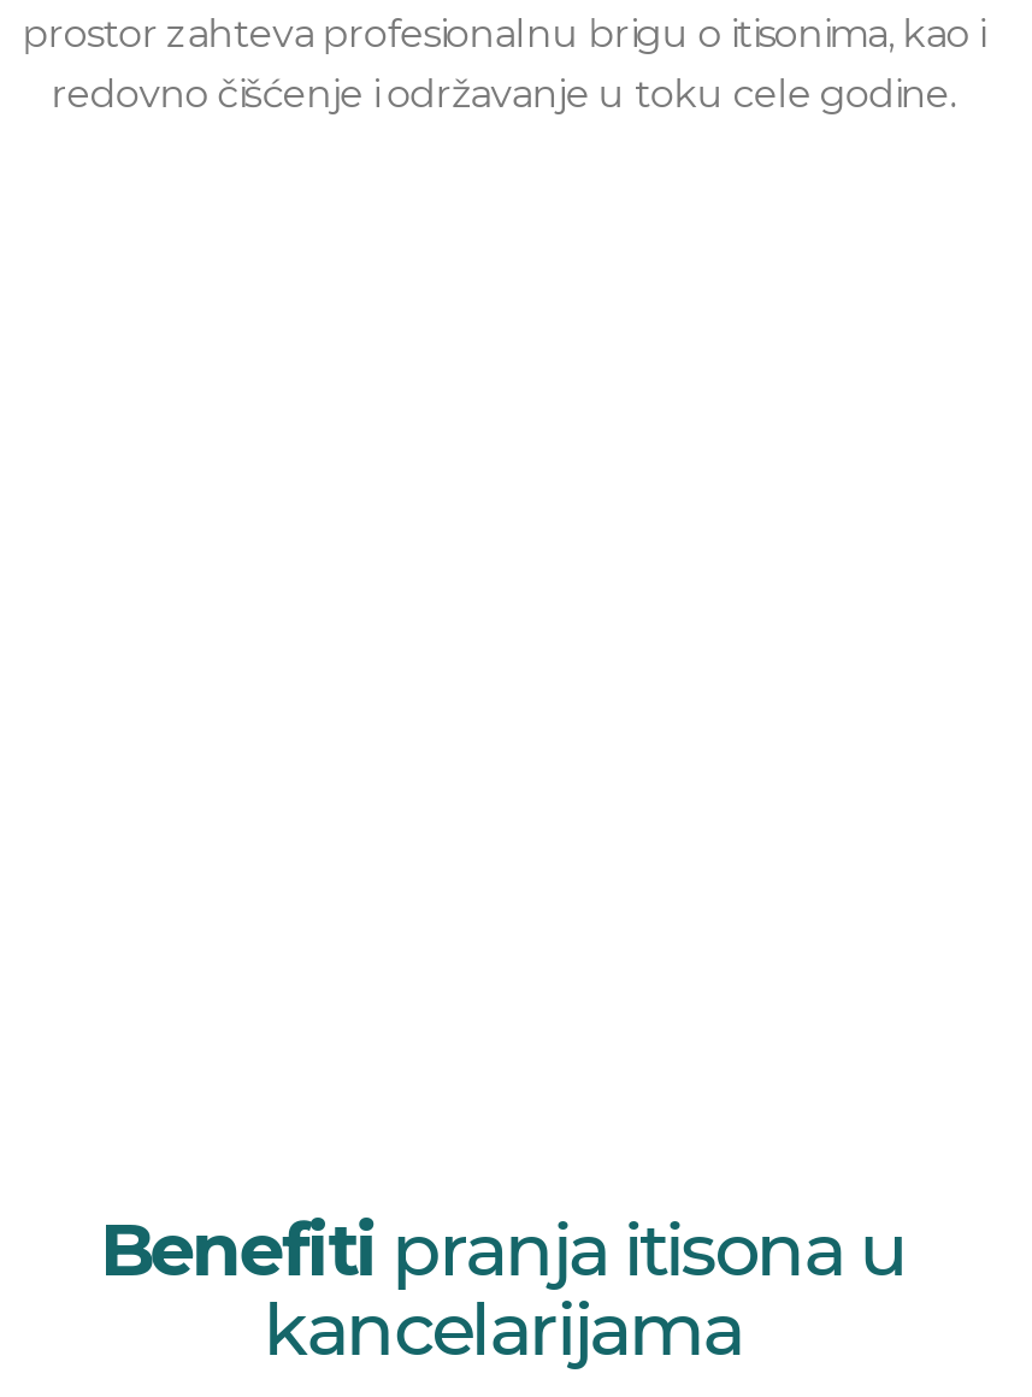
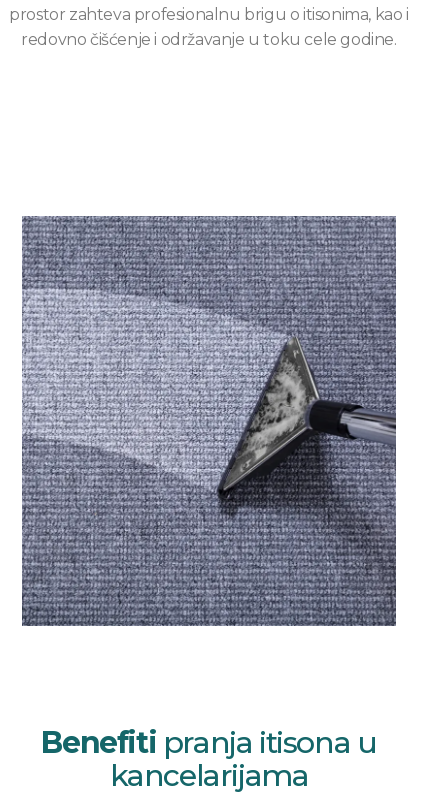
+ [image]
